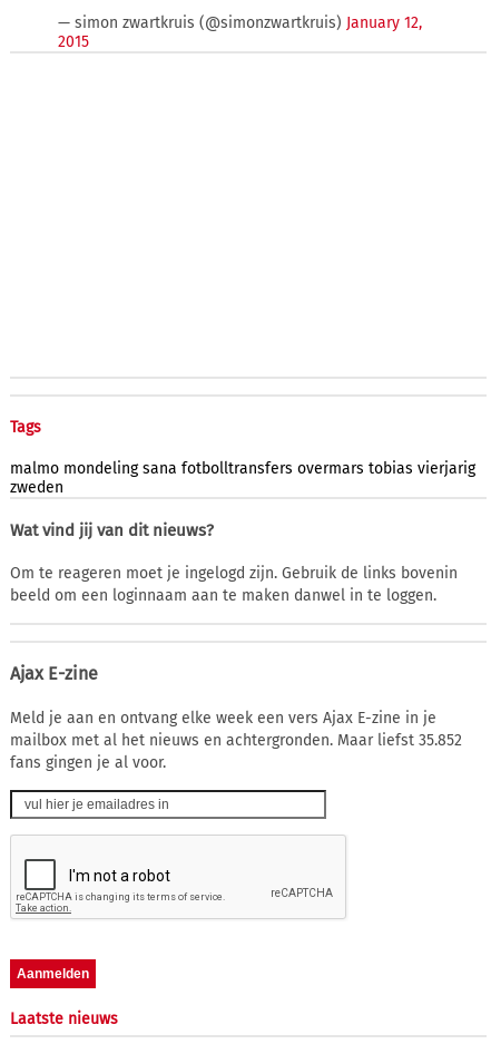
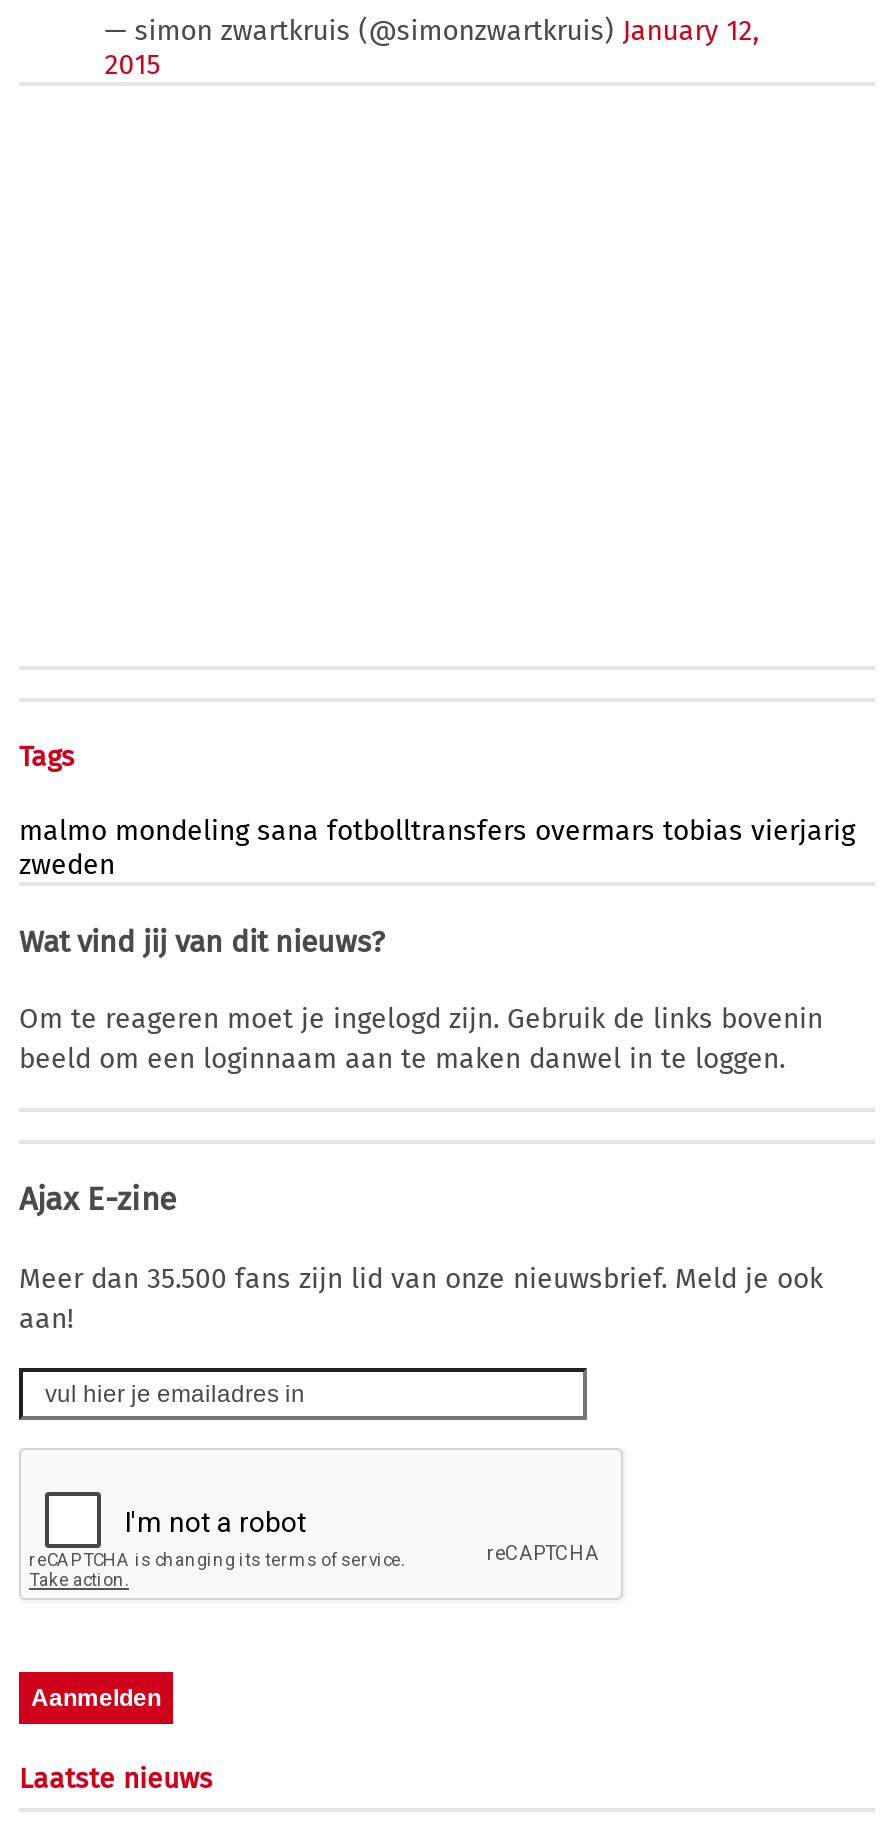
- Meld je aan en ontvang elke week een vers Ajax E-zine in je
- mailbox met al het nieuws en achtergronden. Maar liefst 35.852
- fans gingen je al voor.
+ Meer dan 35.500 fans zijn lid van onze nieuwsbrief. Meld je ook
+ aan!
